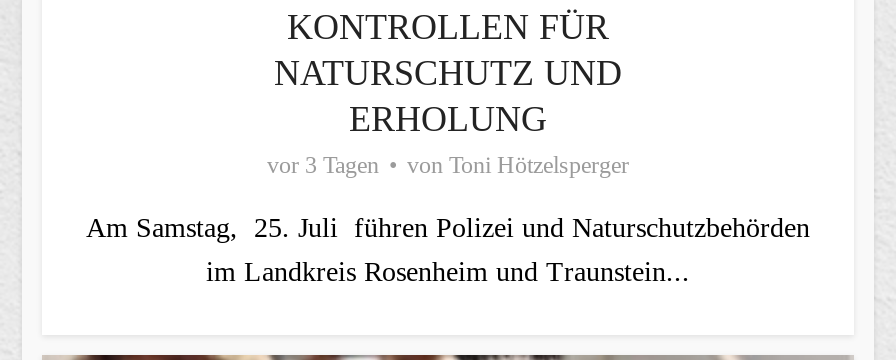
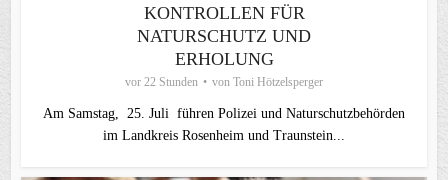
- vor 3 Tagen von Toni Hötzelsperger
+ vor 22 Stunden von Toni Hötzelsperger
